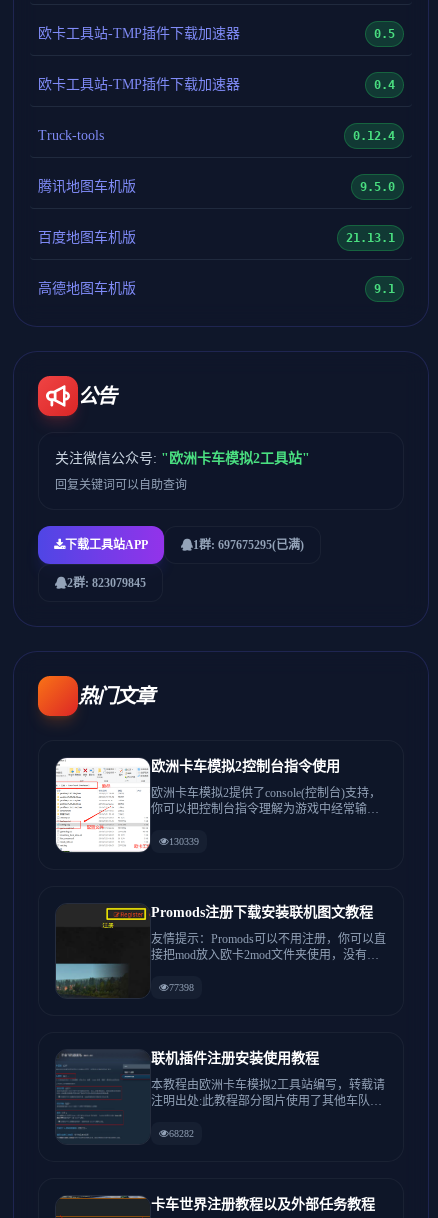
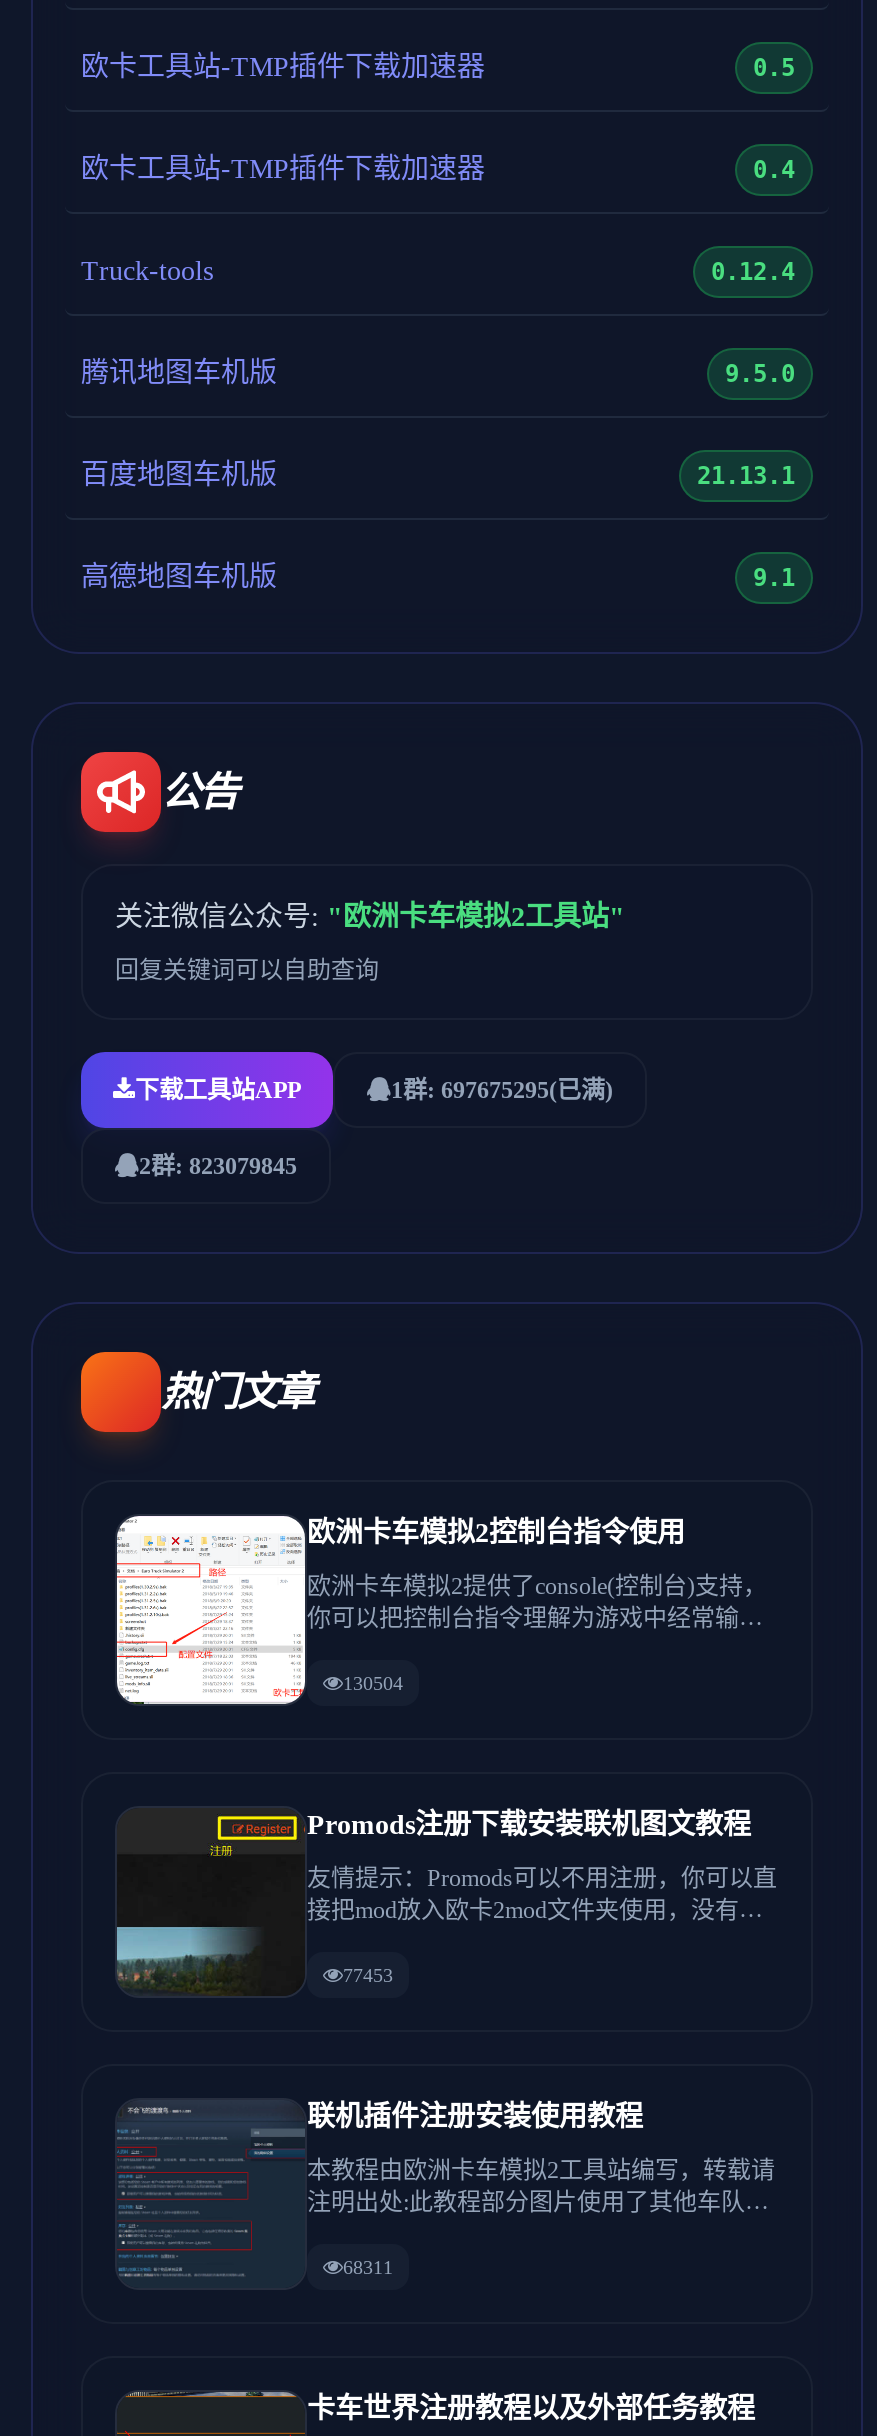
- 130339
+ 130504

- 77398
+ 77453

- 68282
+ 68311
